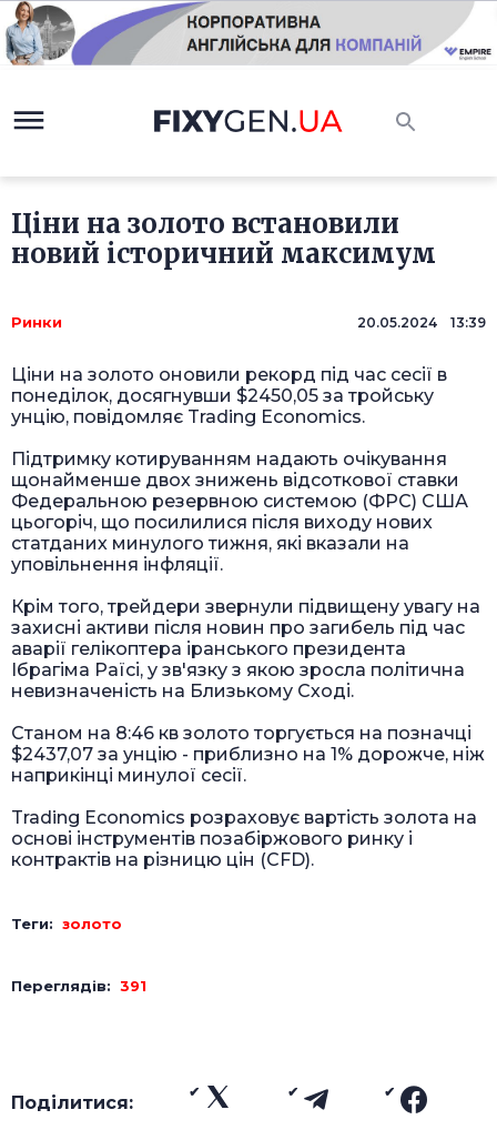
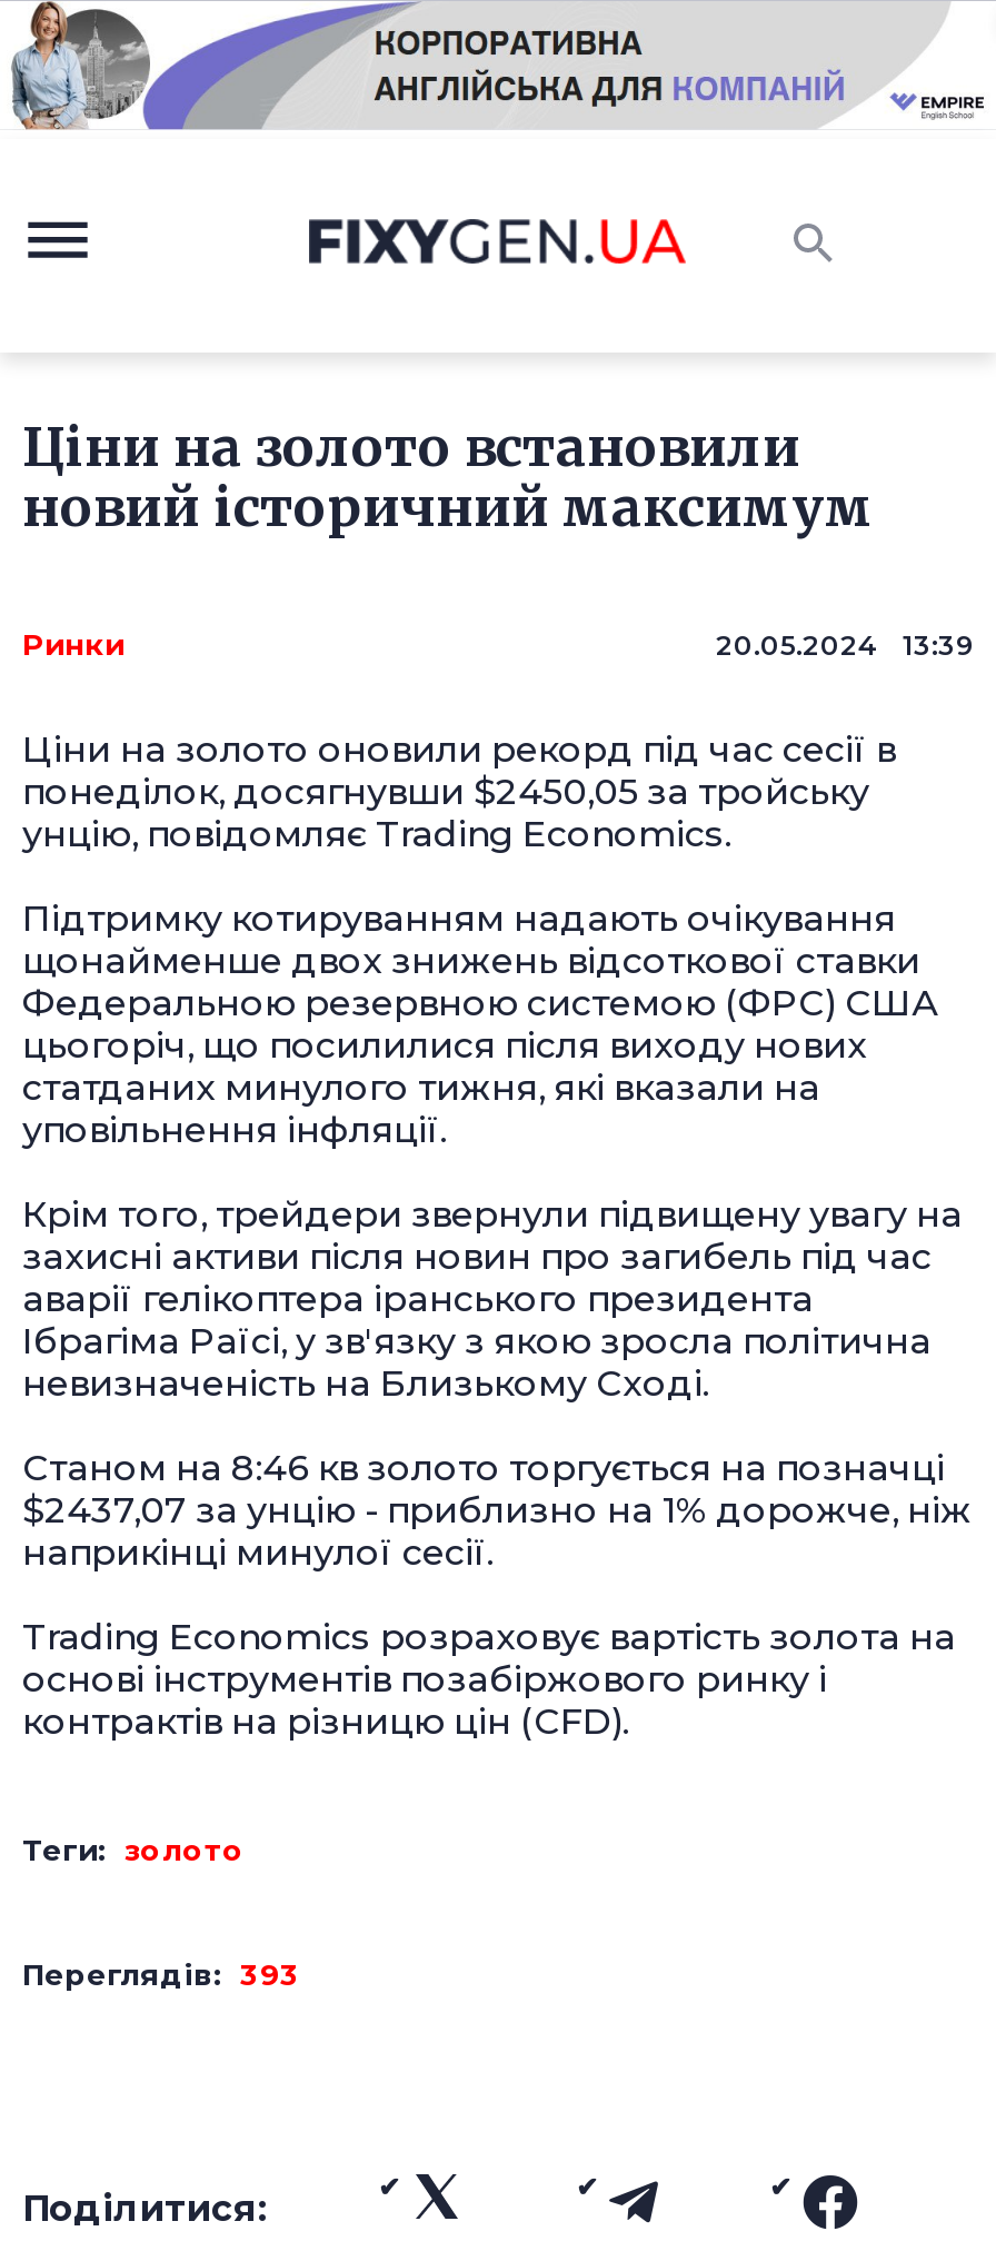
- Переглядів: 391
+ Переглядів: 393
